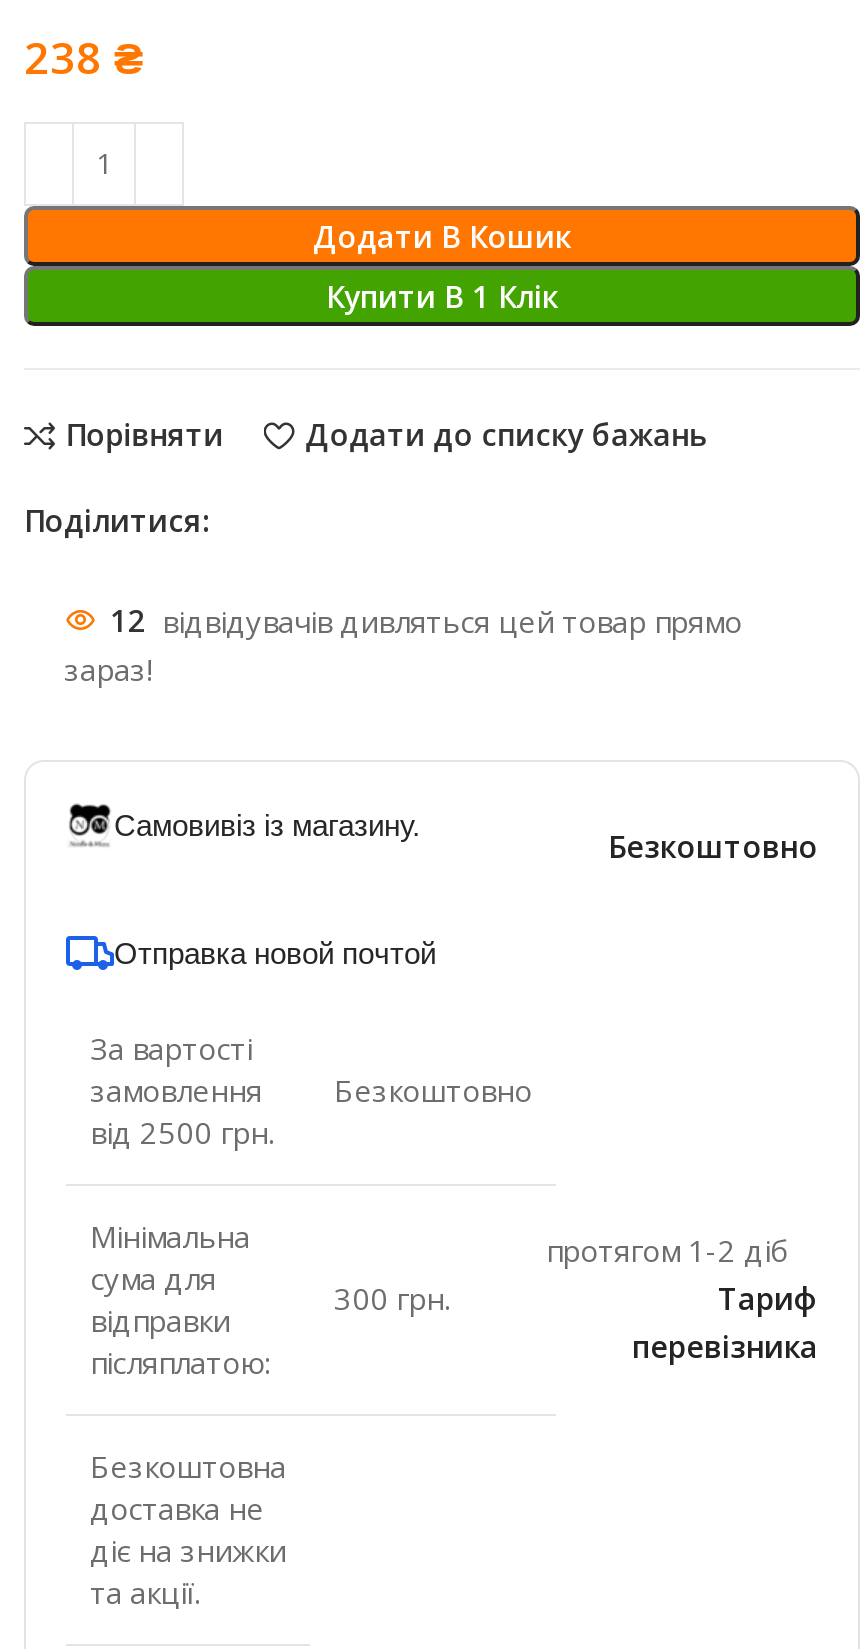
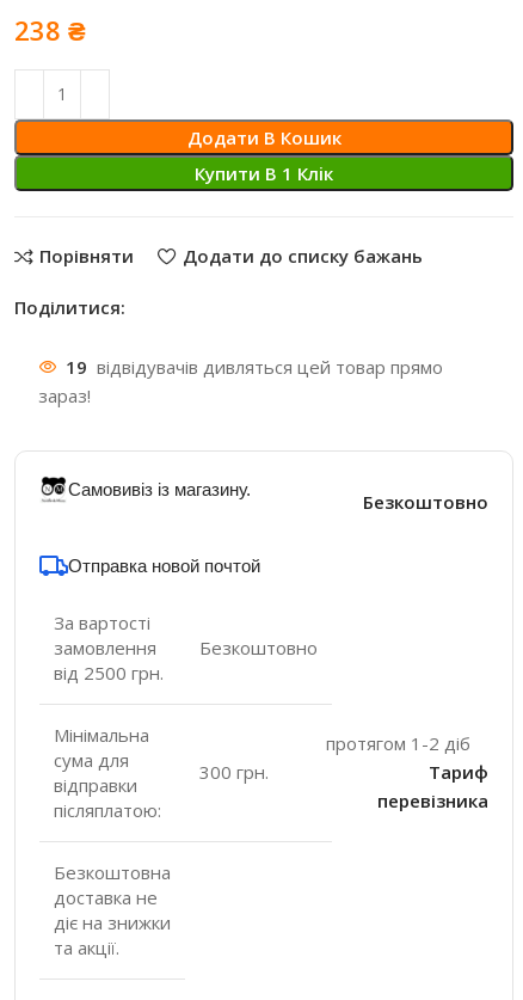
- 12 відвідувачів дивляться цей товар прямо
+ 19 відвідувачів дивляться цей товар прямо
